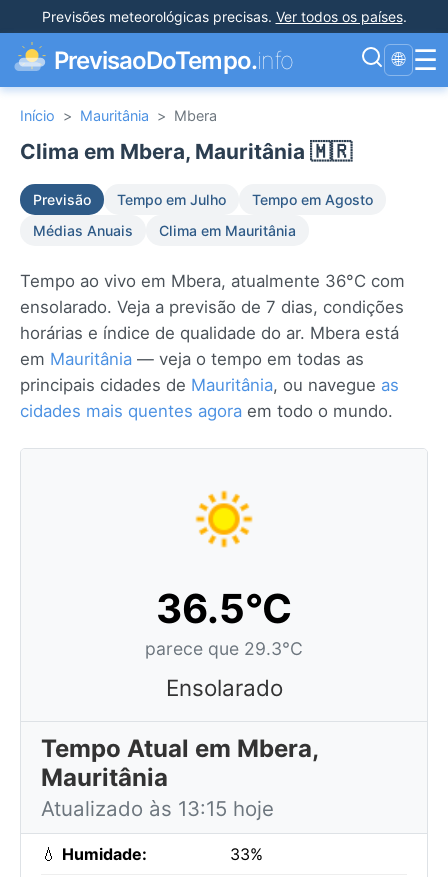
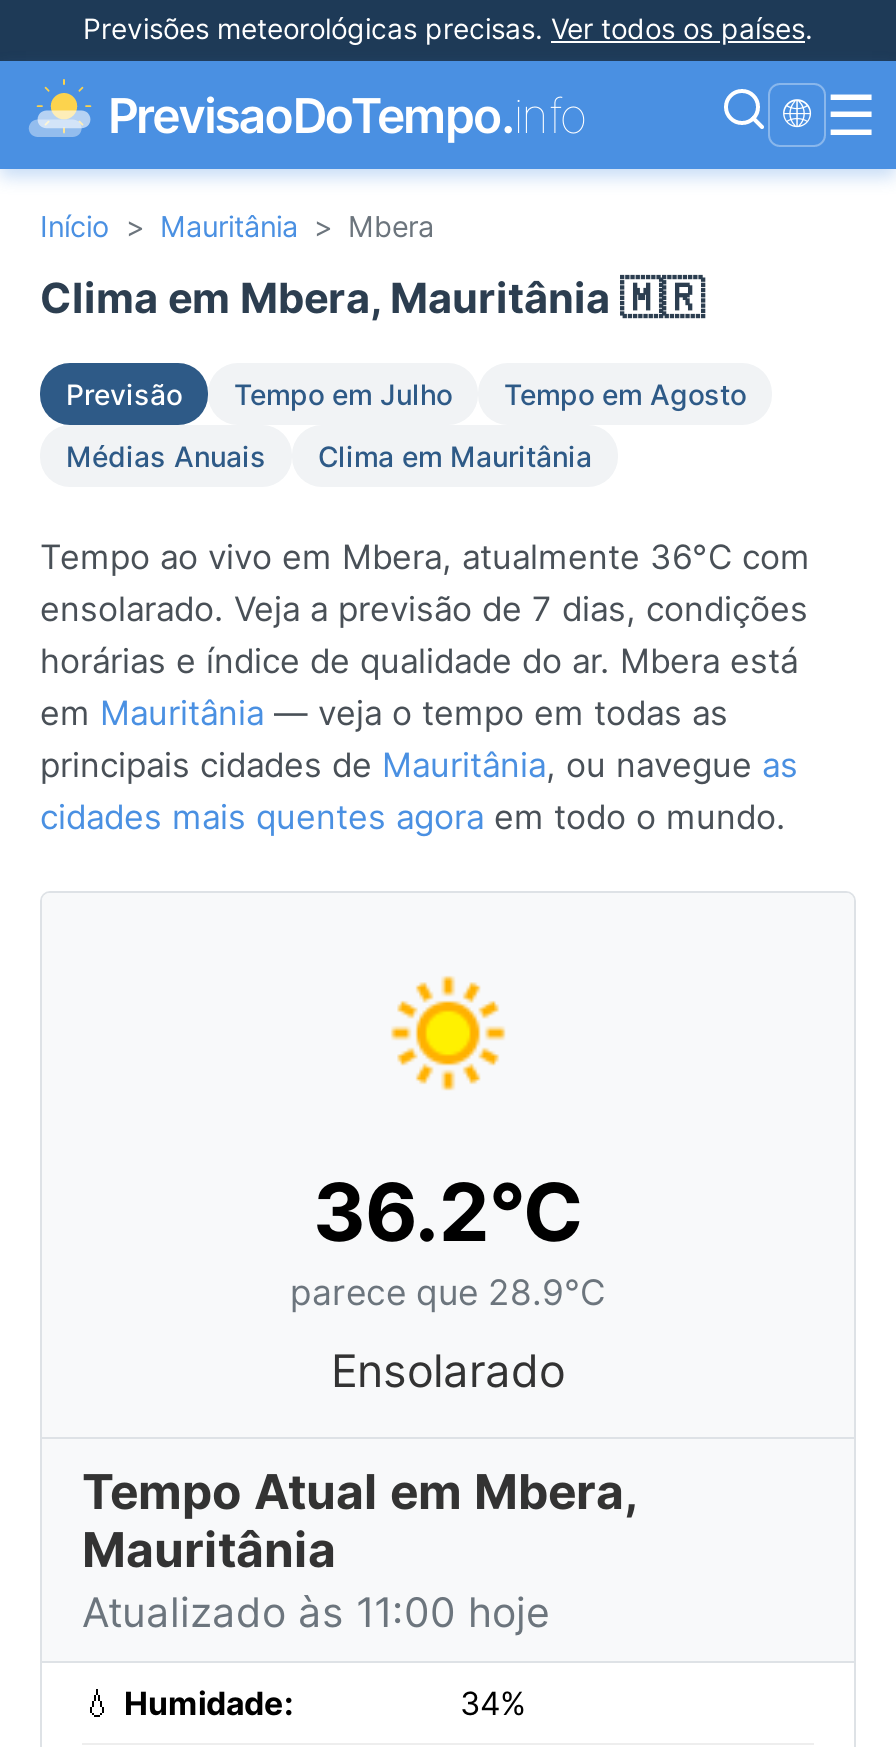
- 36.5°C
- parece que 29.3°C
+ 36.2°C
+ parece que 28.9°C

- Atualizado às 13:15 hoje
+ Atualizado às 11:00 hoje

- 33%
+ 34%
